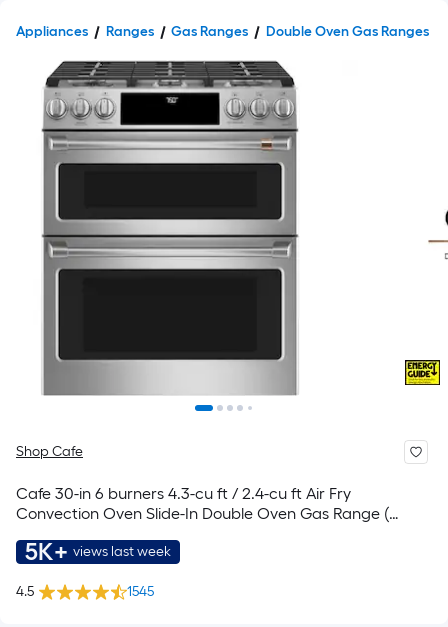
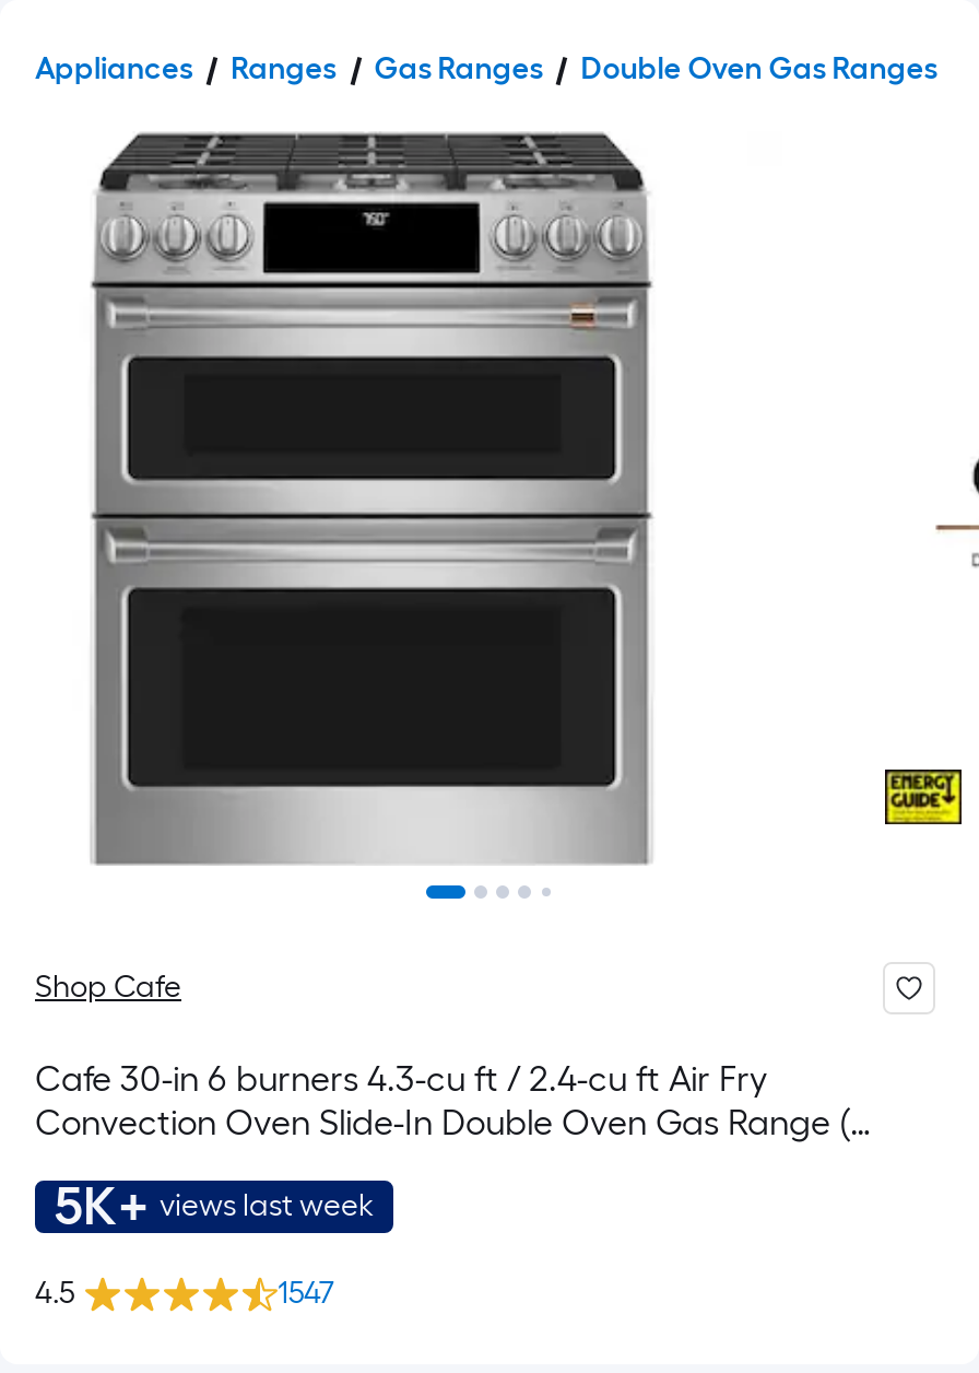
- [image]
+ [image]

- 1545
+ 1547
